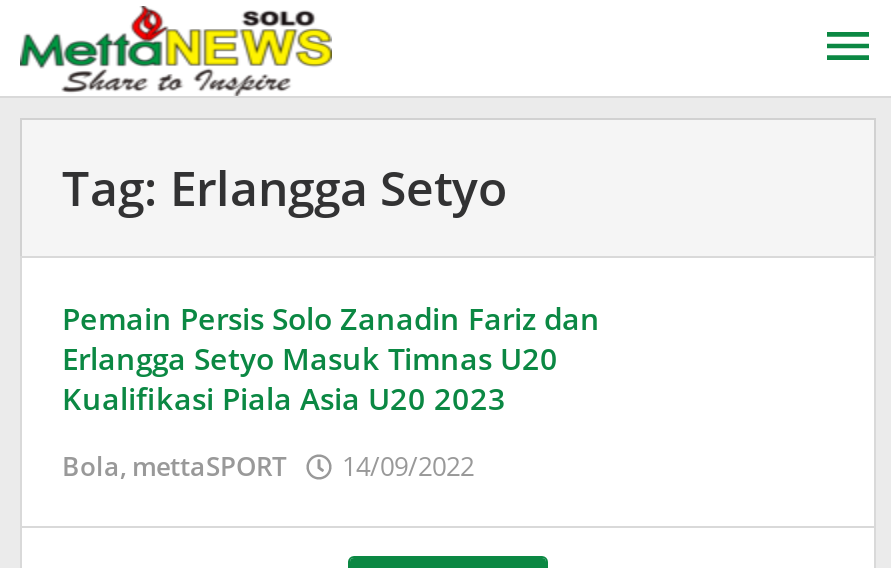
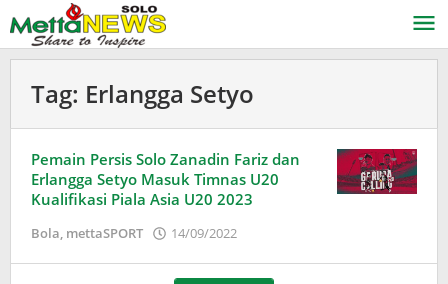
+ [image]
